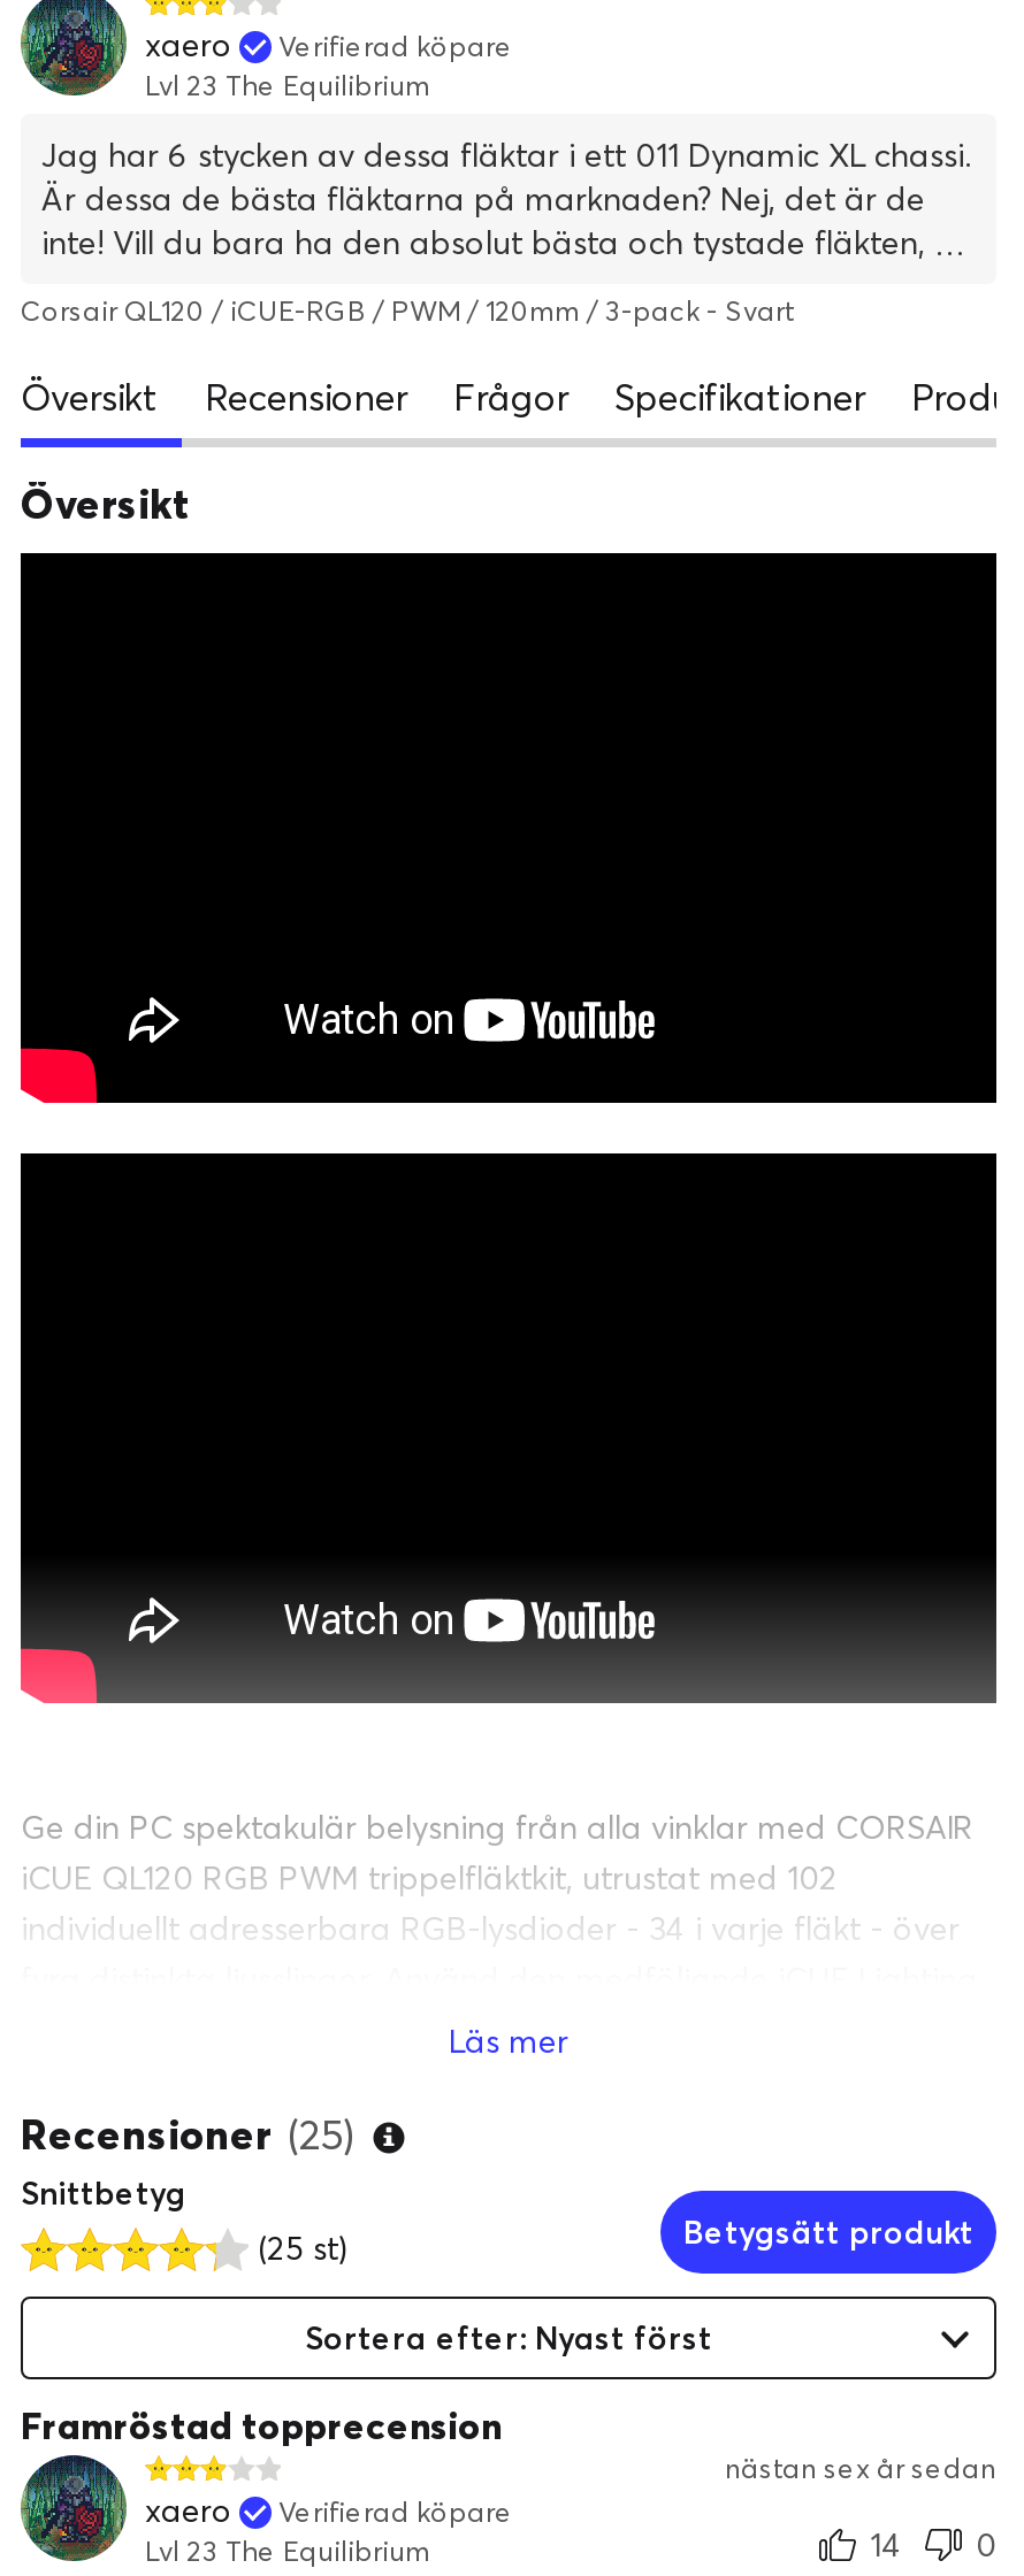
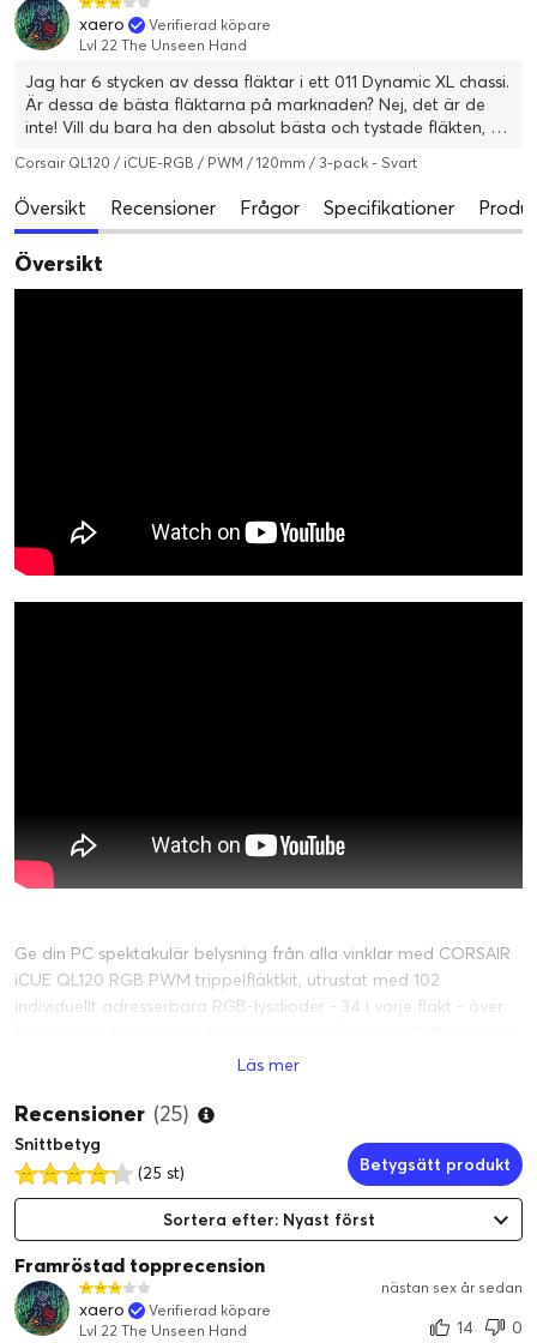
- Lvl 23 The Equilibrium
+ Lvl 22 The Unseen Hand

- Lvl 23 The Equilibrium
+ Lvl 22 The Unseen Hand
